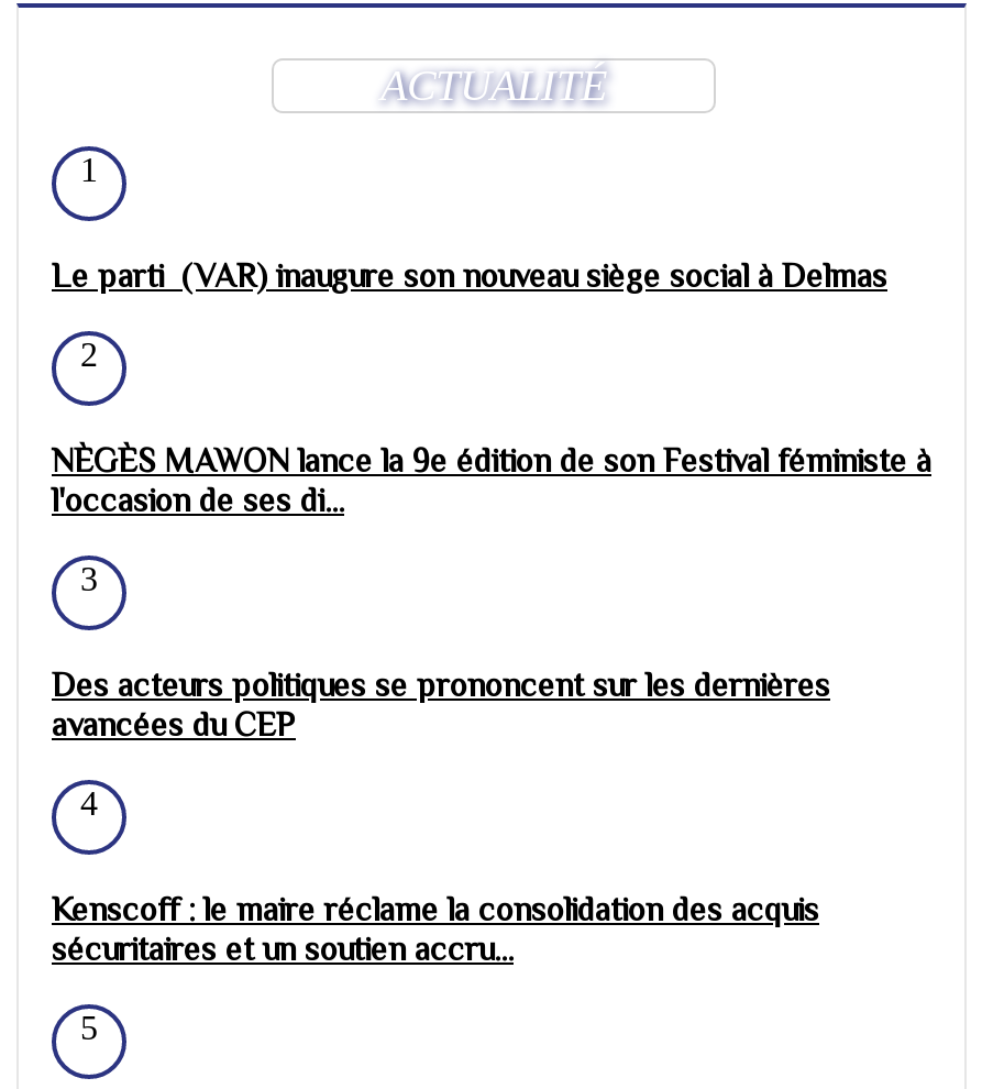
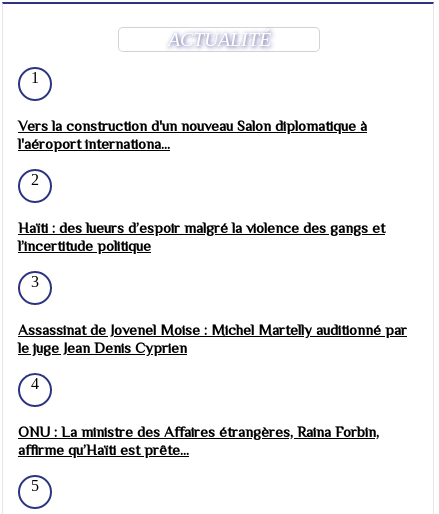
- Le parti (VAR) inaugure son nouveau siège social à Delmas
+ Vers la construction d'un nouveau Salon diplomatique à
+ l'aéroport internationa...

- NÈGÈS MAWON lance la 9e édition de son Festival féministe à
- l'occasion de ses di...
+ Haïti : des lueurs d’espoir malgré la violence des gangs et
+ l’incertitude politique

- Des acteurs politiques se prononcent sur les dernières
- avancées du CEP
+ Assassinat de Jovenel Moise : Michel Martelly auditionné par
+ le juge Jean Denis Cyprien

- Kenscoff : le maire réclame la consolidation des acquis
- sécuritaires et un soutien accru...
+ ONU : La ministre des Affaires étrangères, Raina Forbin,
+ affirme qu’Haïti est prête...
